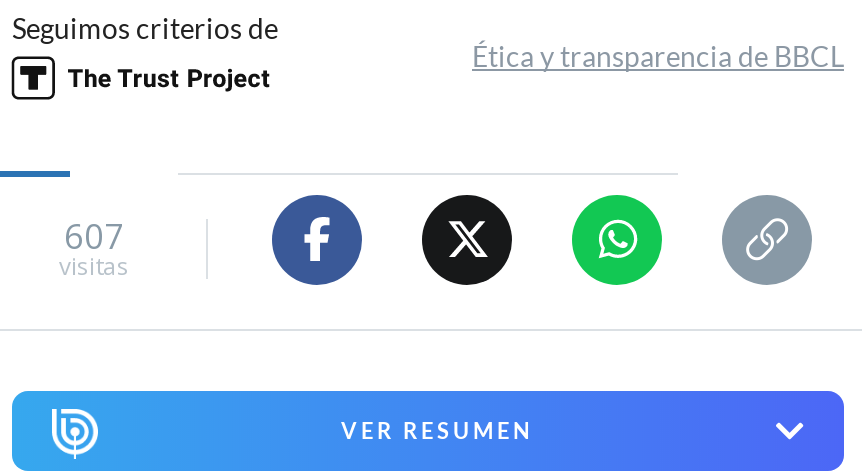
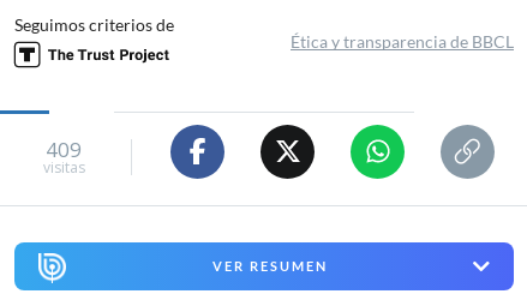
- 607
+ 409
